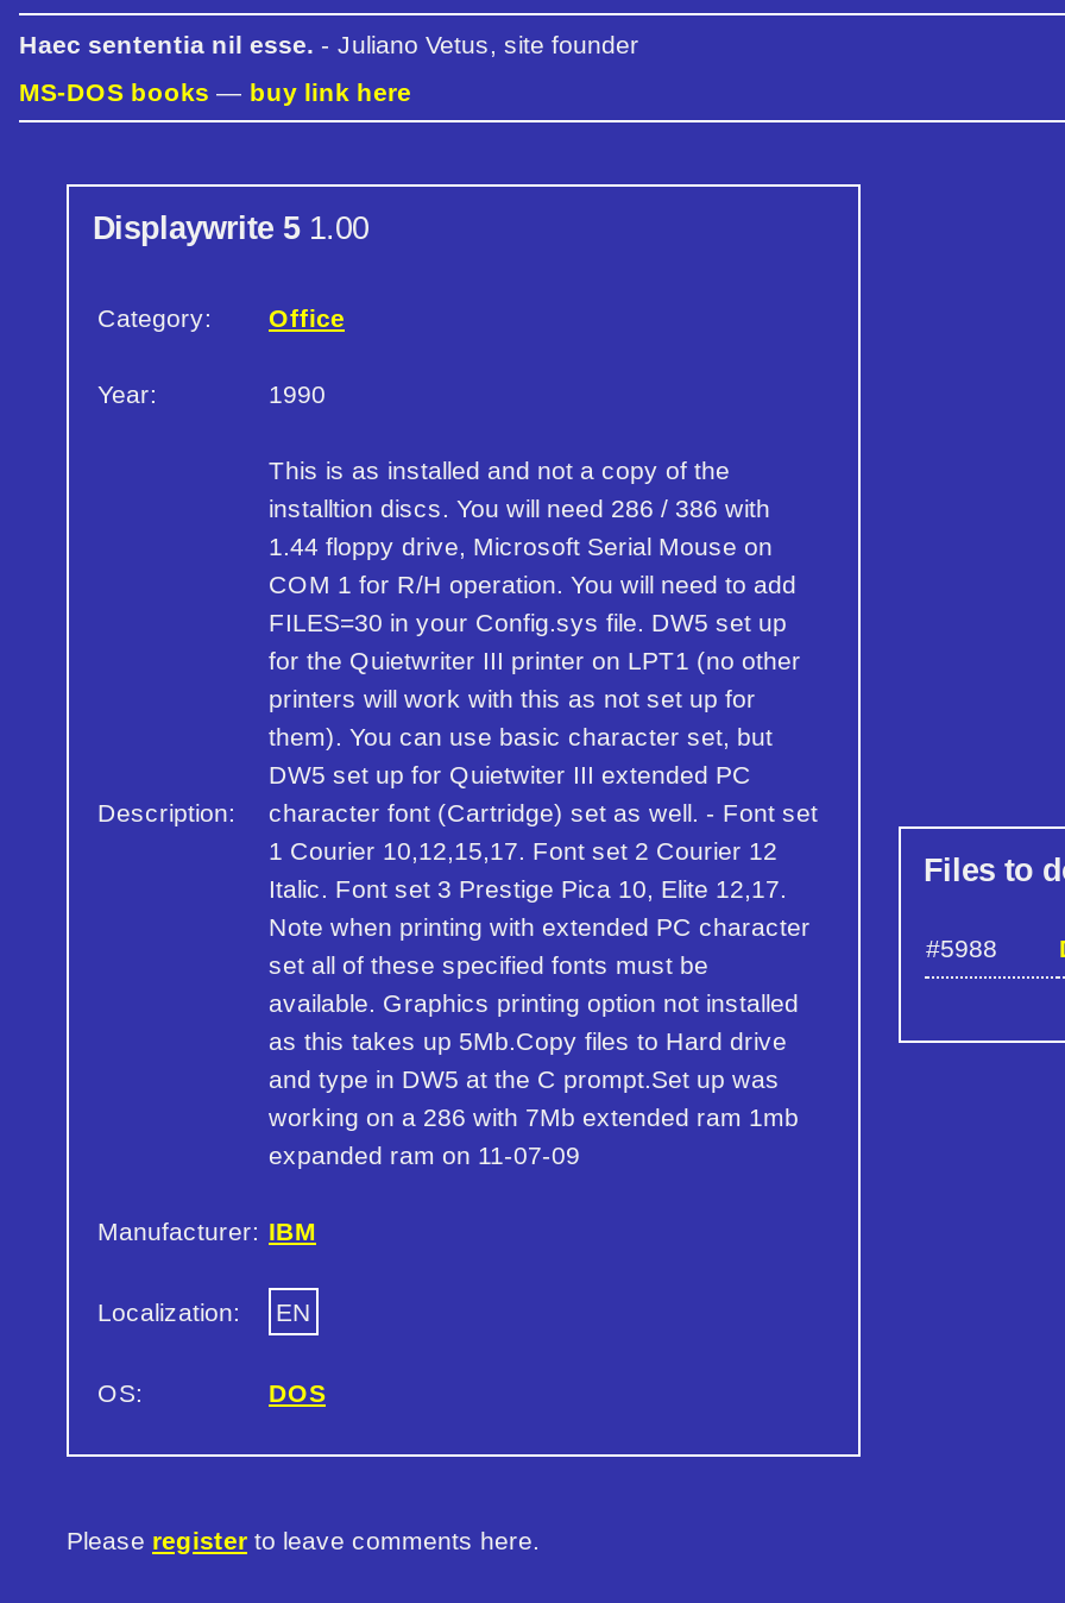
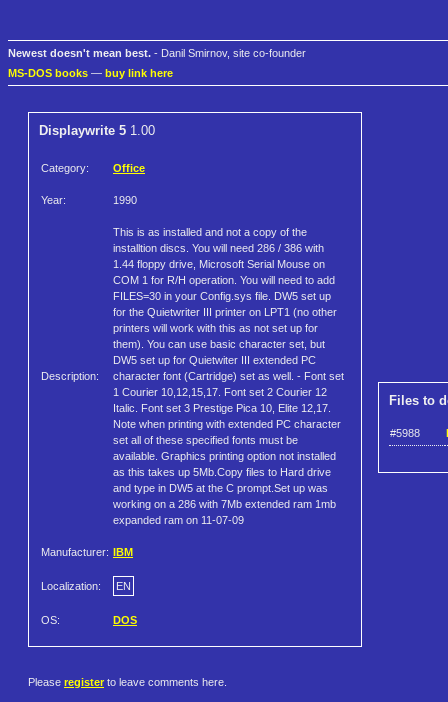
- Haec sententia nil esse. - Juliano Vetus, site founder
+ Newest doesn't mean best. - Danil Smirnov, site co-founder
